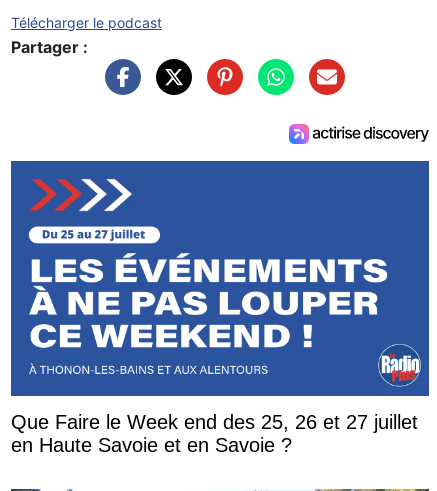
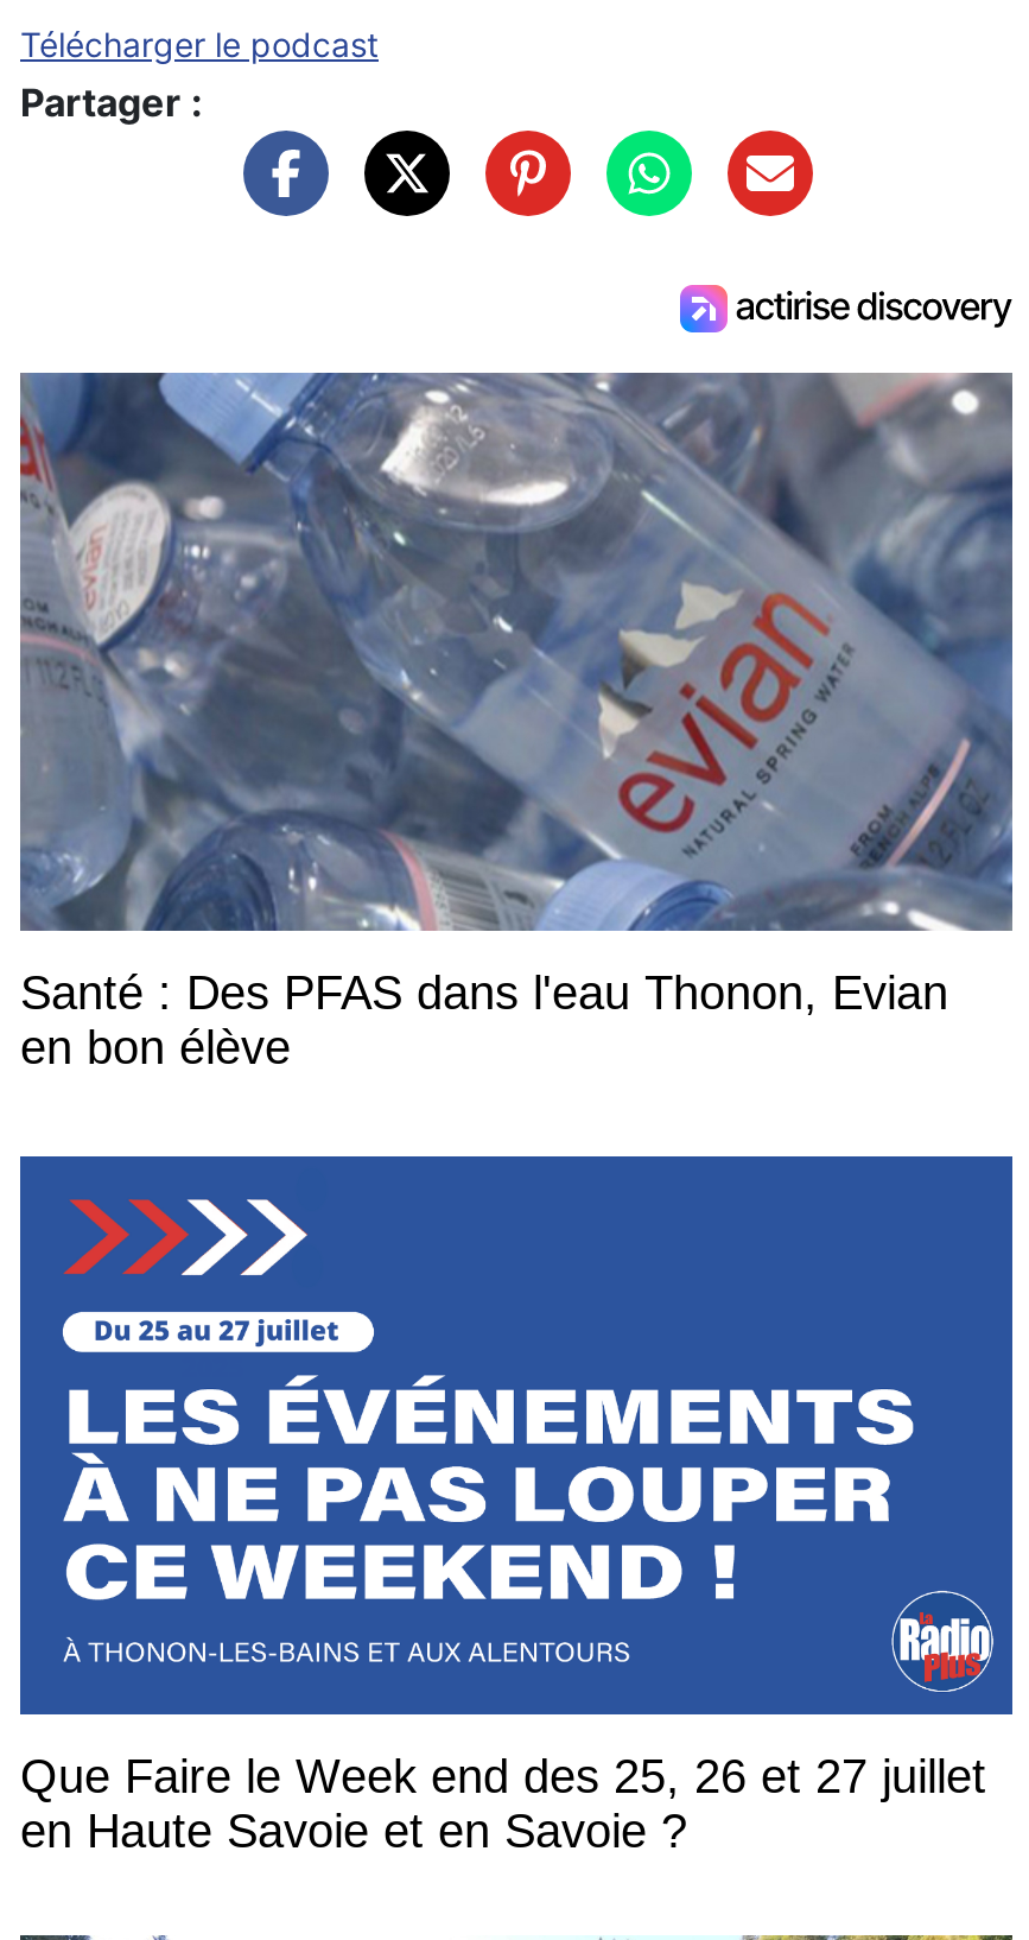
+ [image]
+ Santé : Des PFAS dans l'eau Thonon, Evian
+ en bon élève
